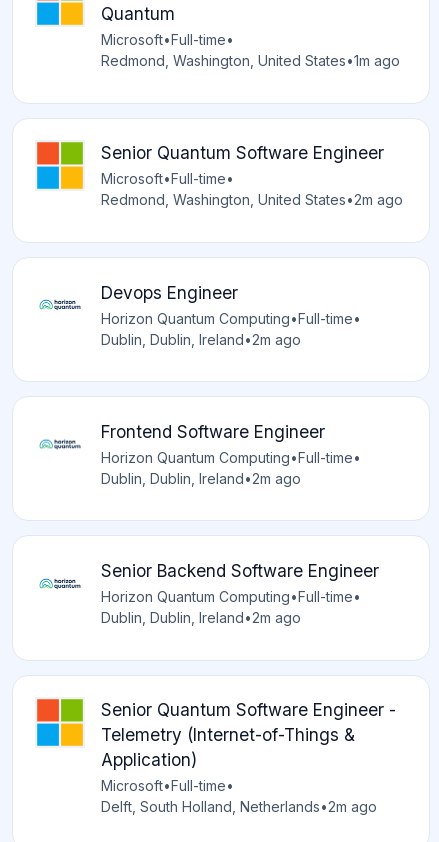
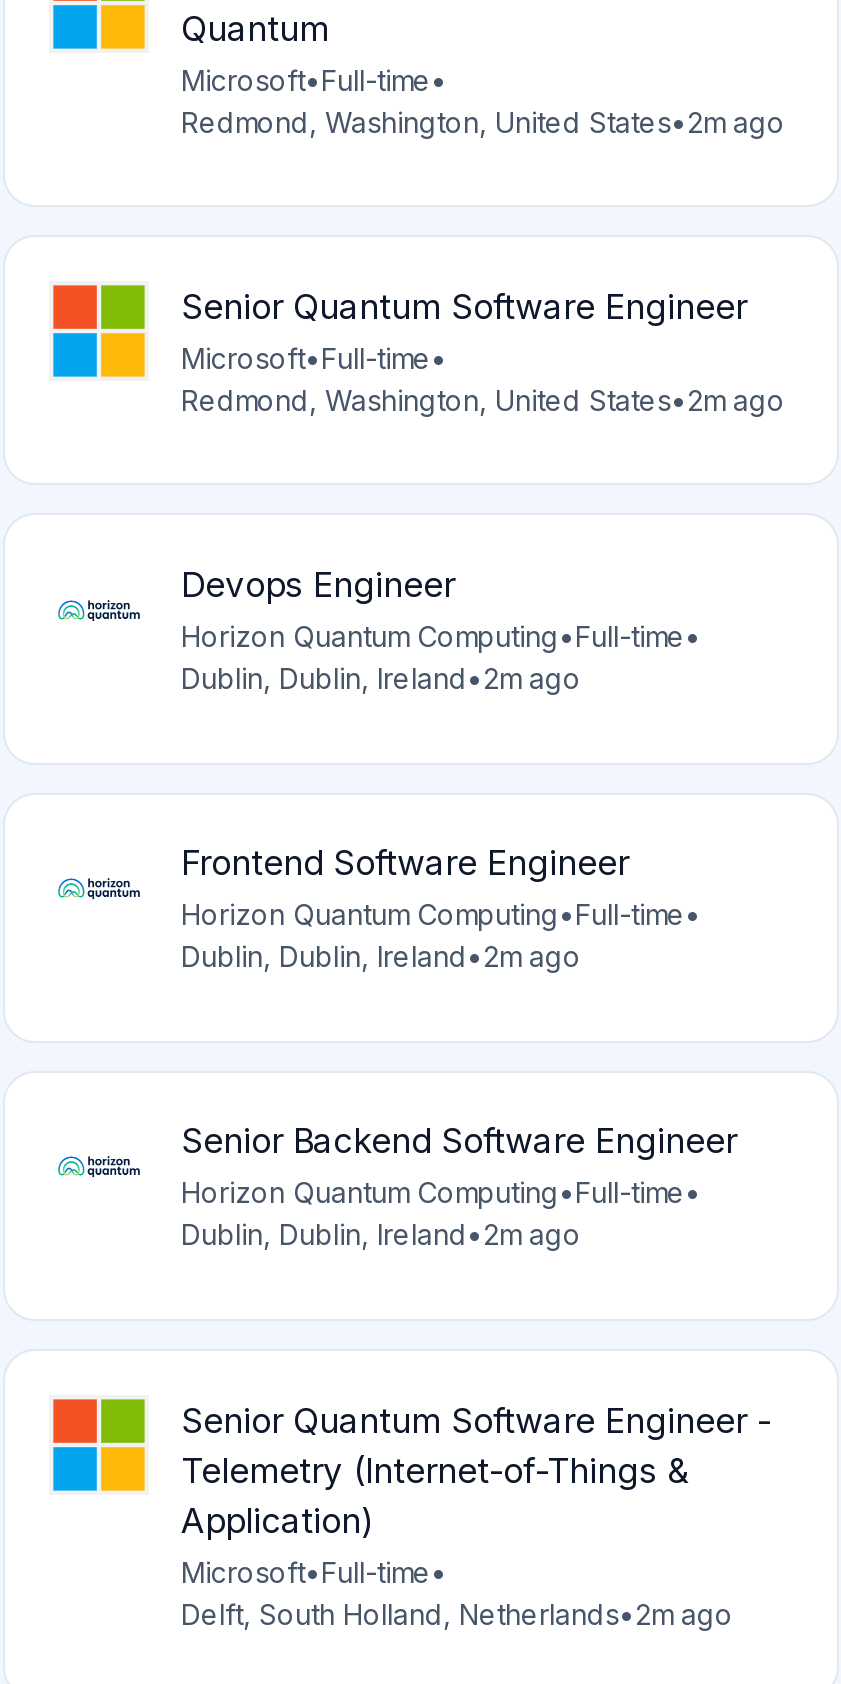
- Redmond, Washington, United States• 1m ago
+ Redmond, Washington, United States• 2m ago
